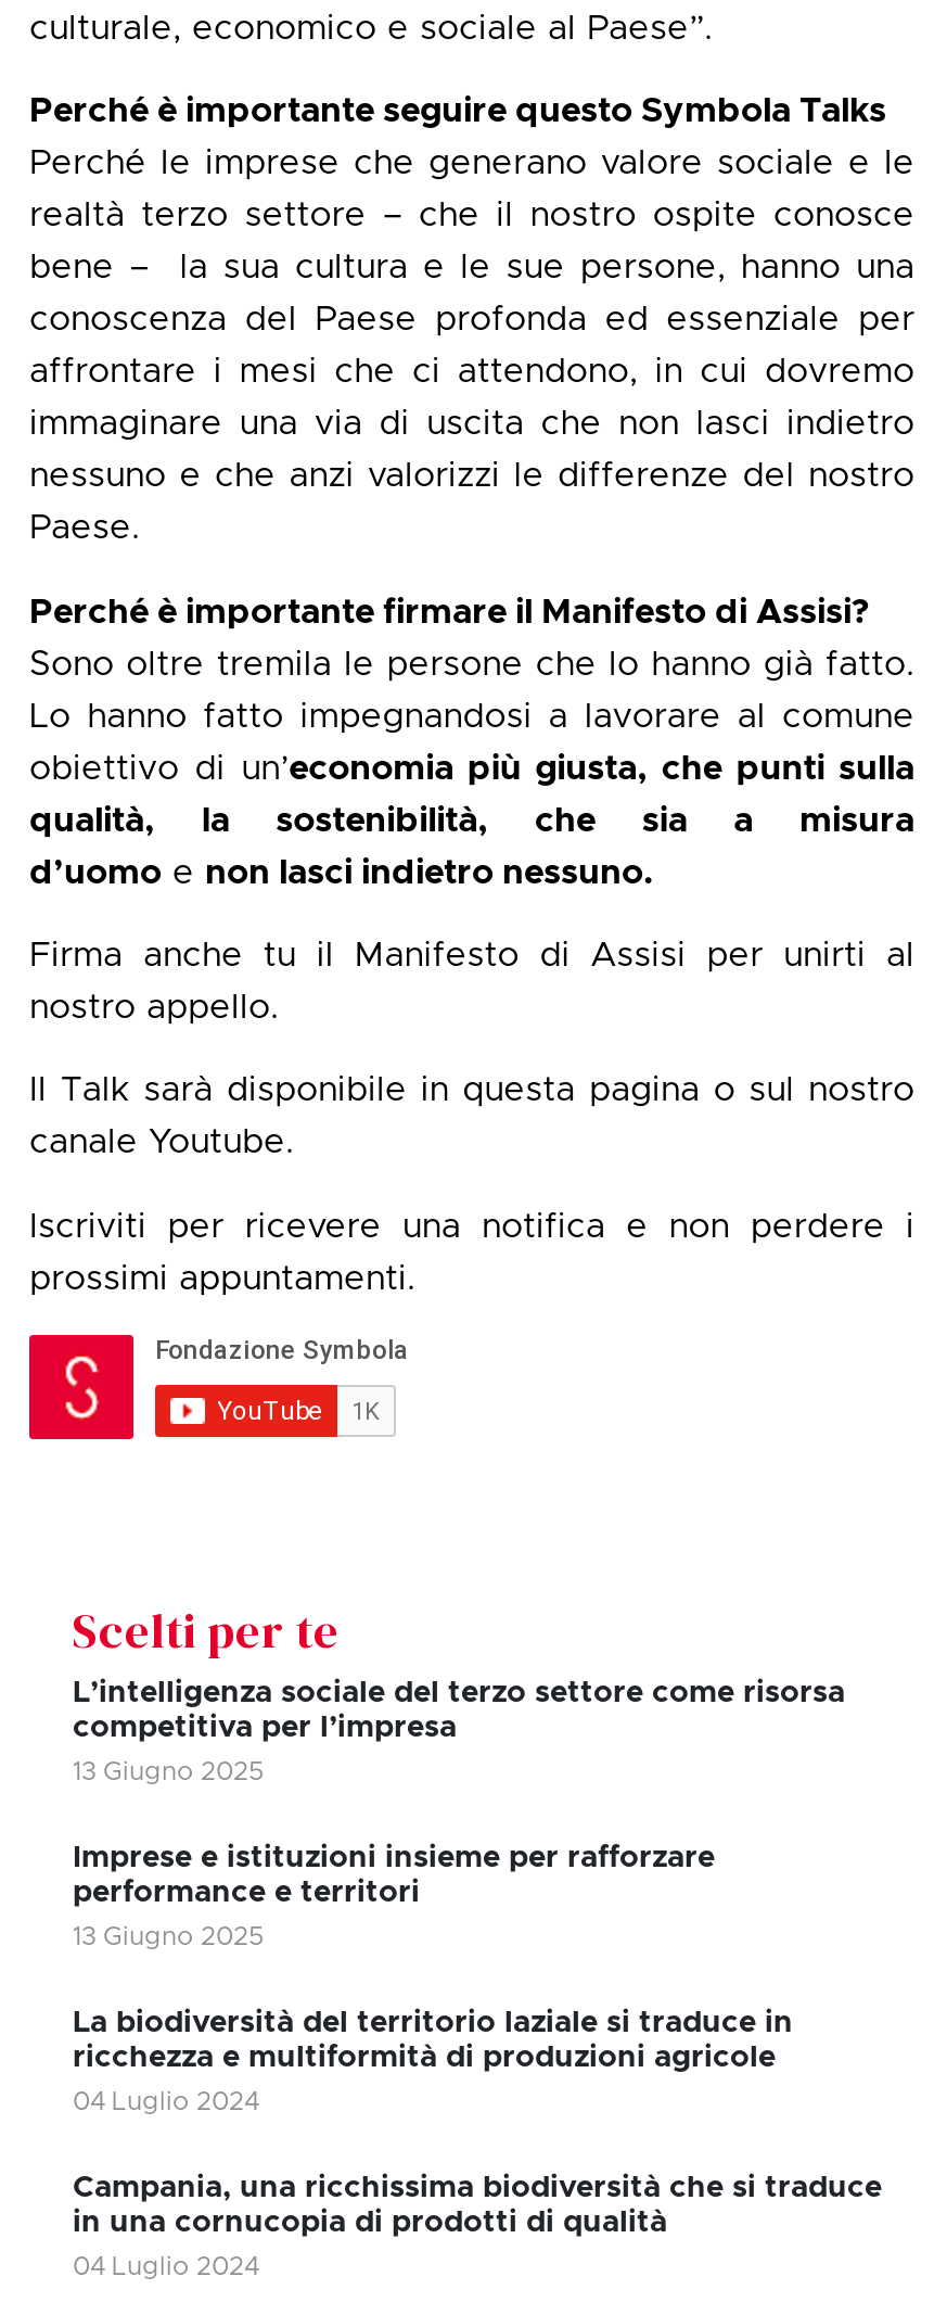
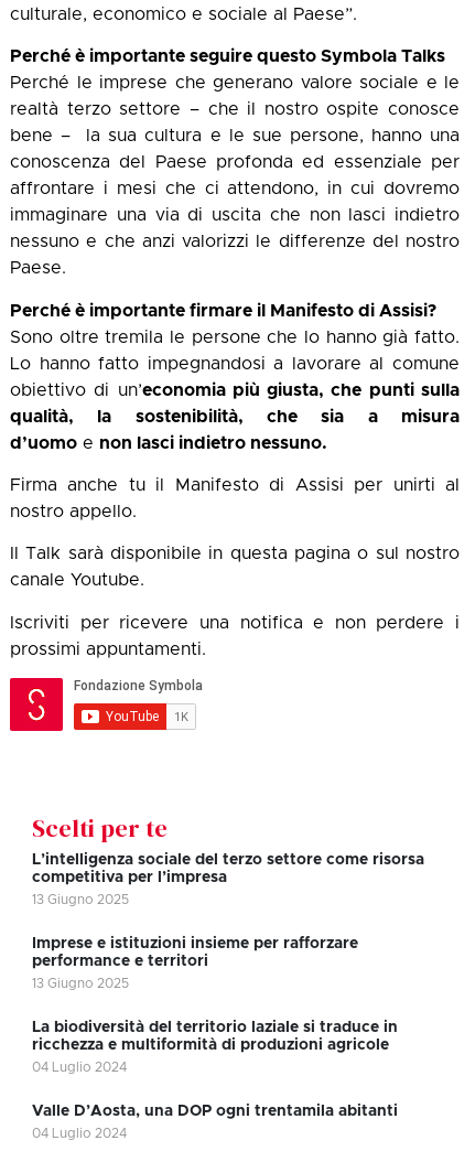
- Campania, una ricchissima biodiversità che si traduce
- in una cornucopia di prodotti di qualità
+ Valle D’Aosta, una DOP ogni trentamila abitanti
